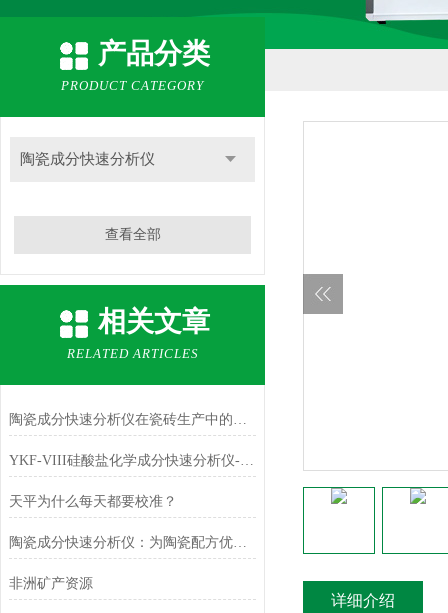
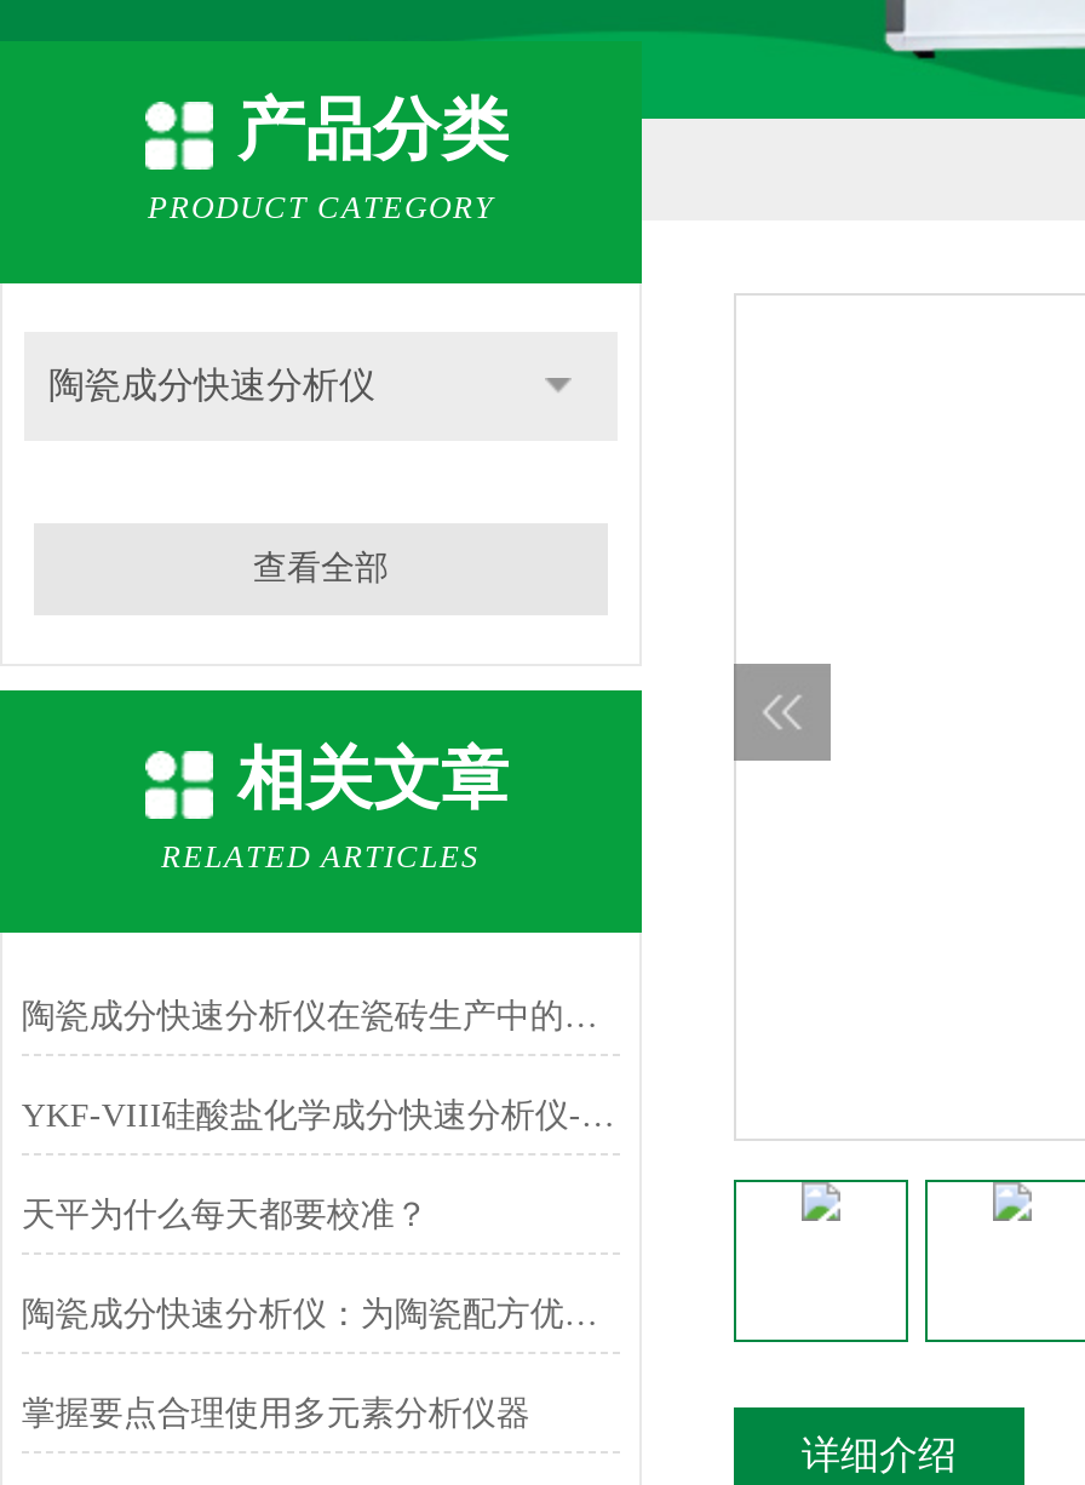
- 非洲矿产资源
+ 掌握要点合理使用多元素分析仪器
